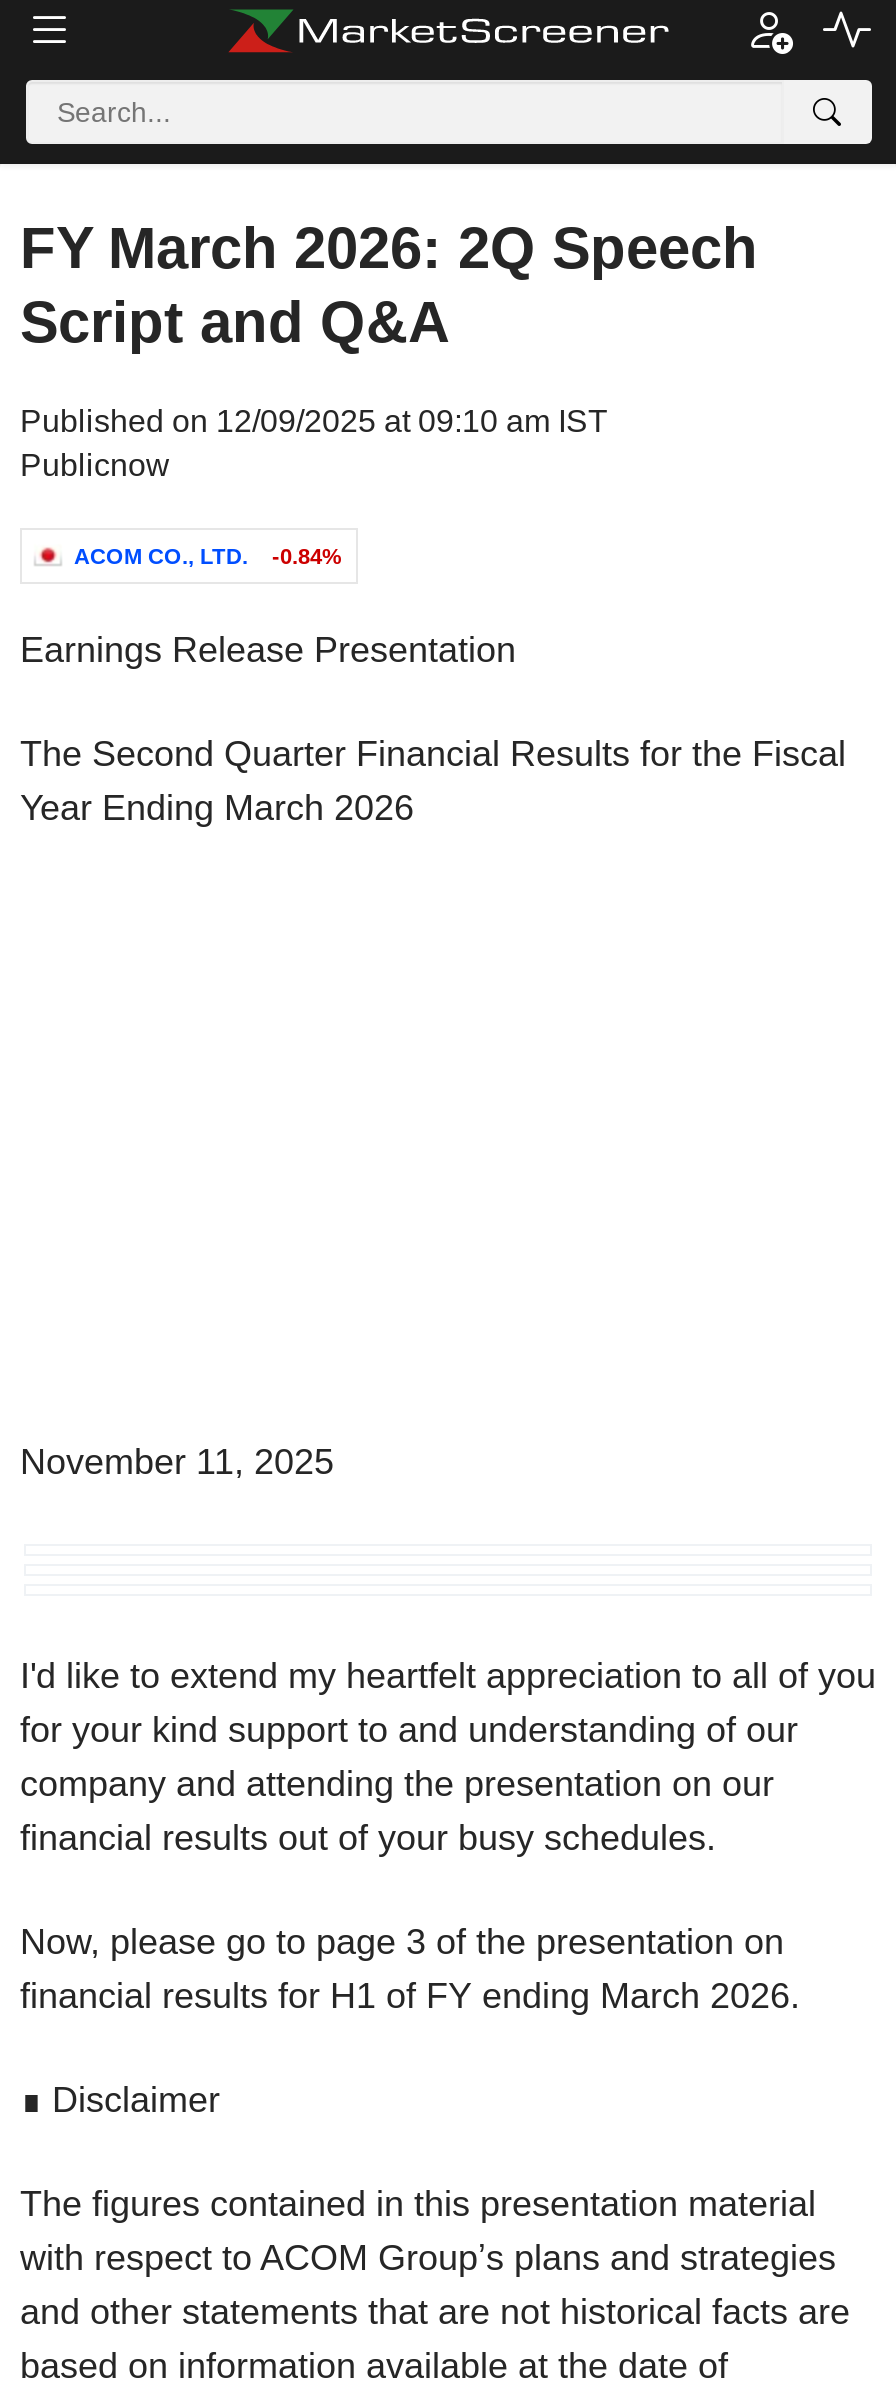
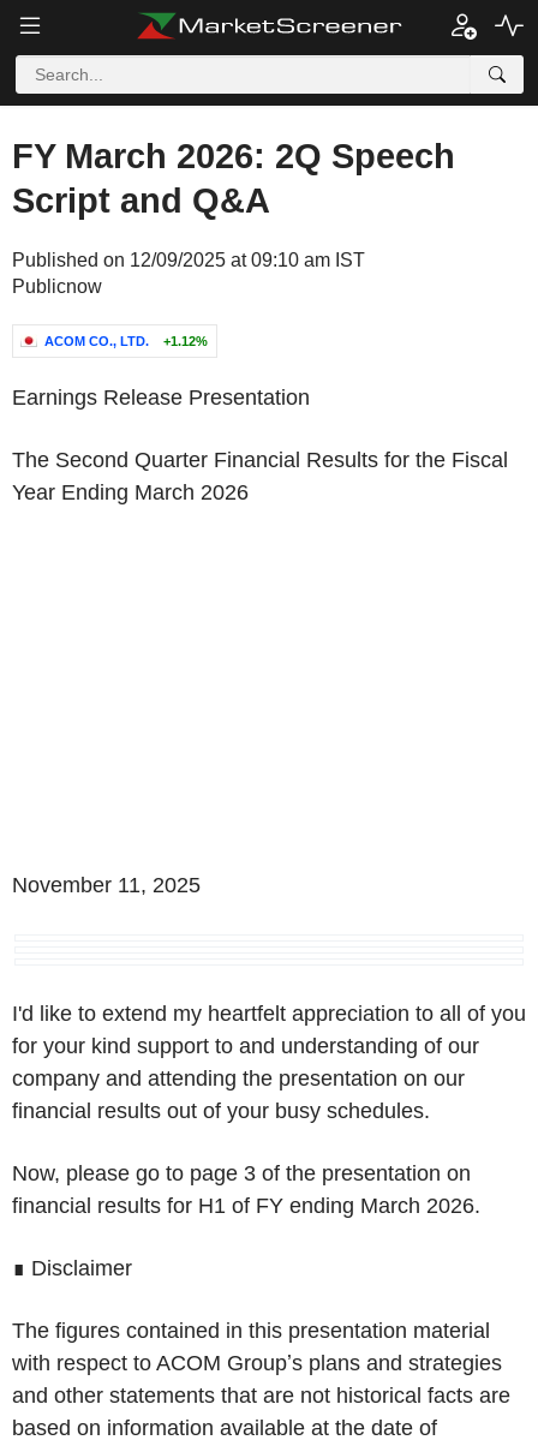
- ACOM CO., LTD. -0.84%
+ ACOM CO., LTD. +1.12%
